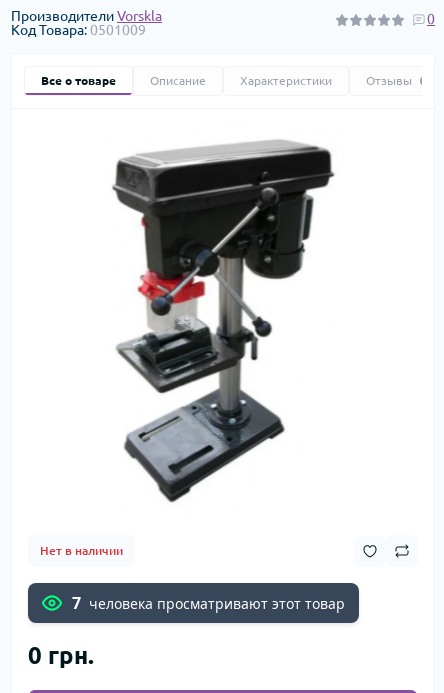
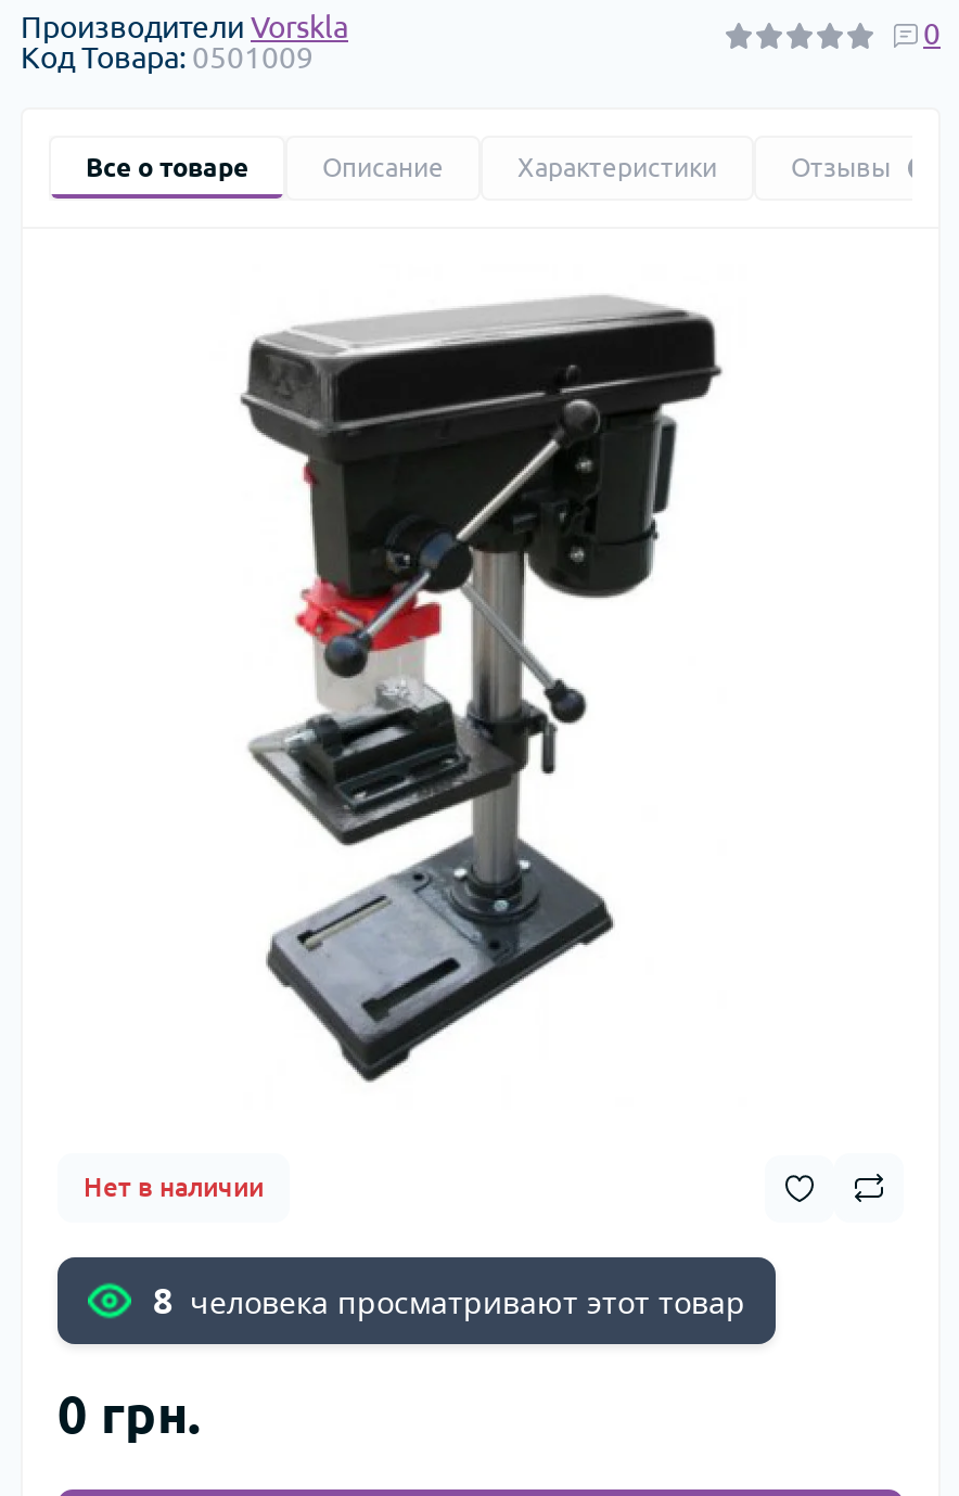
- 7 человека просматривают этот товар
+ 8 человека просматривают этот товар
